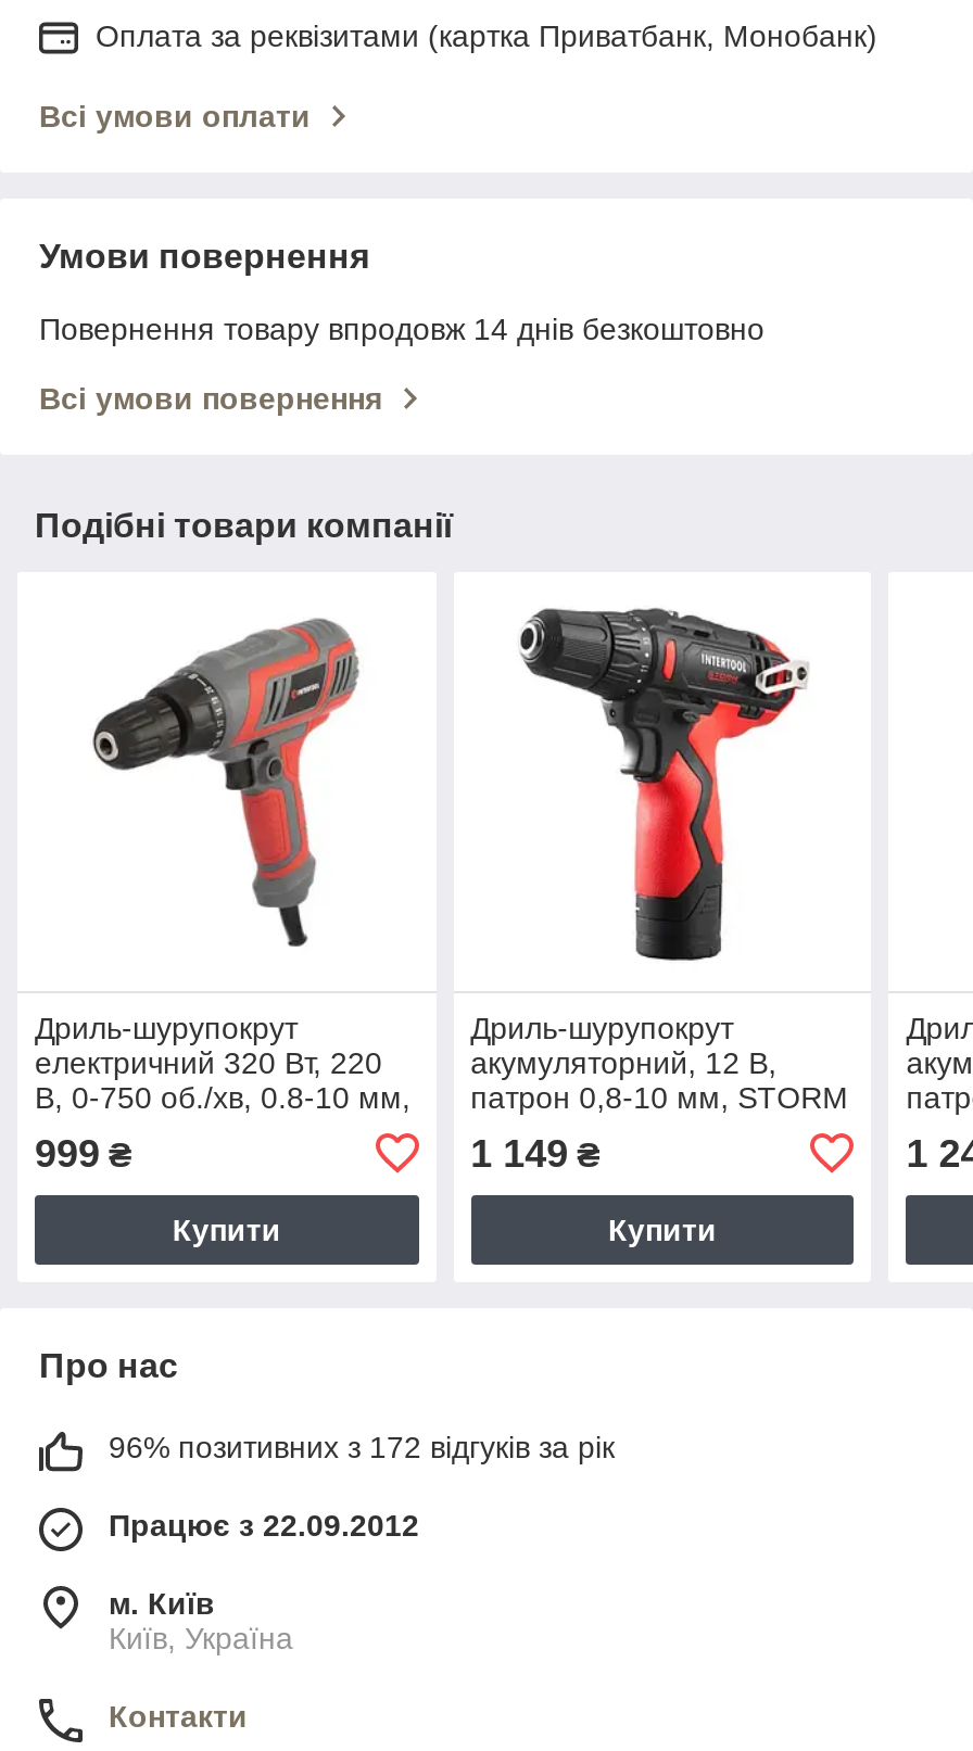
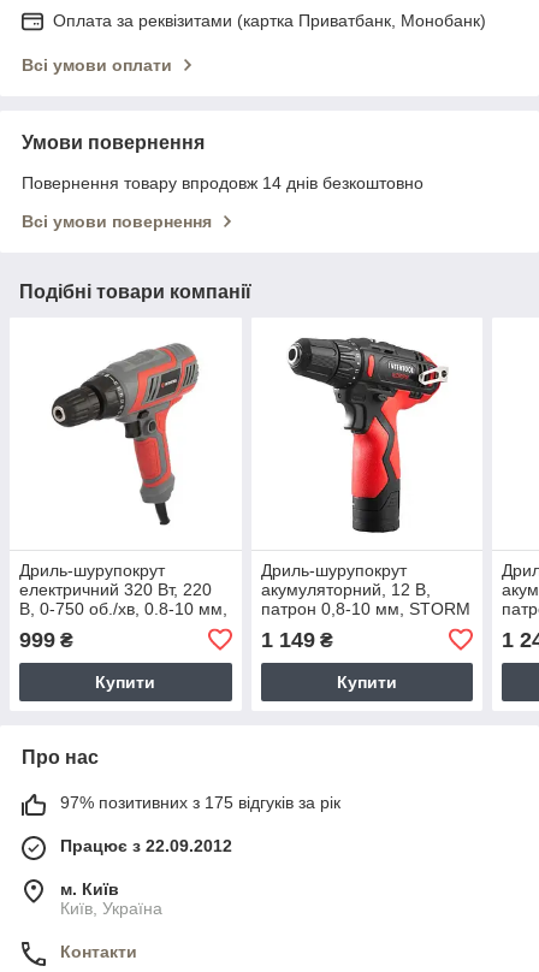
- 96% позитивних з 172 відгуків за рік
+ 97% позитивних з 175 відгуків за рік
